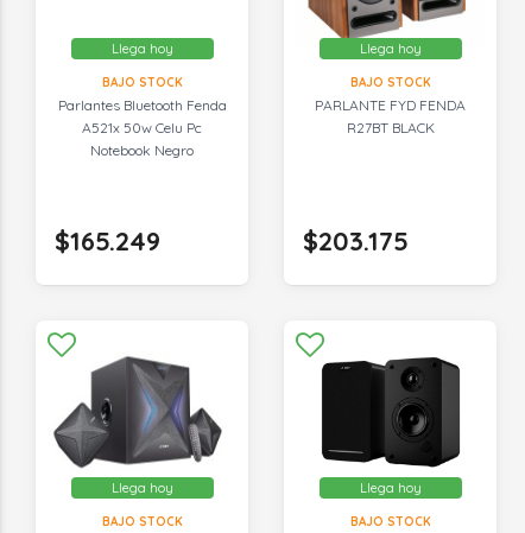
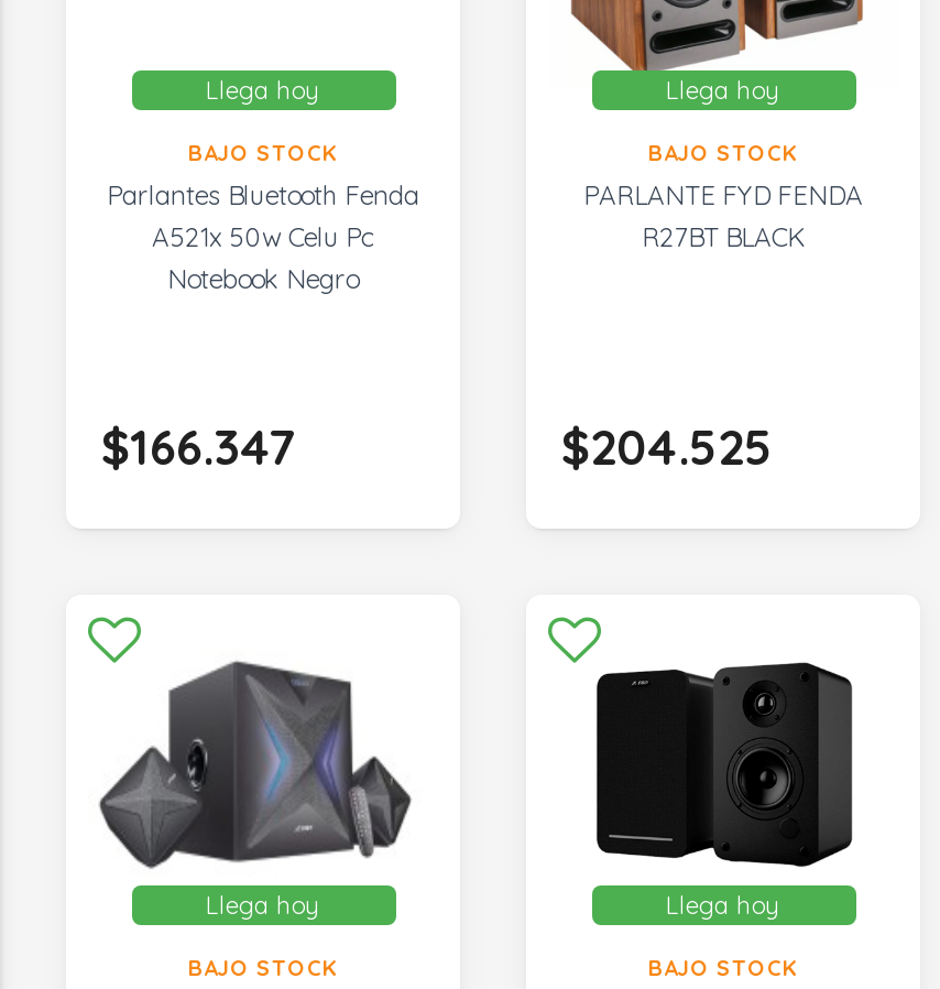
- $165.249
+ $166.347

- $203.175
+ $204.525
